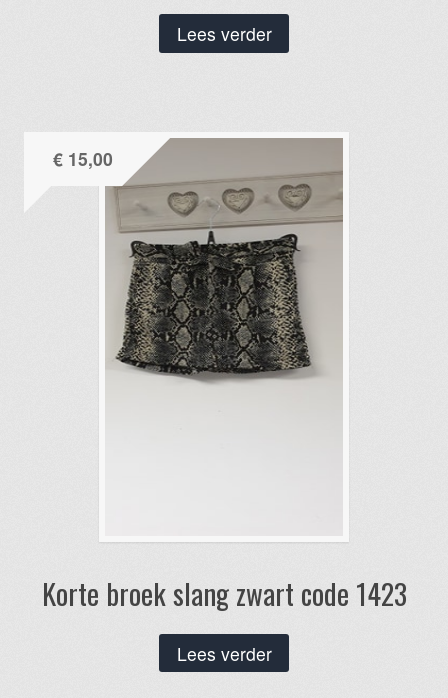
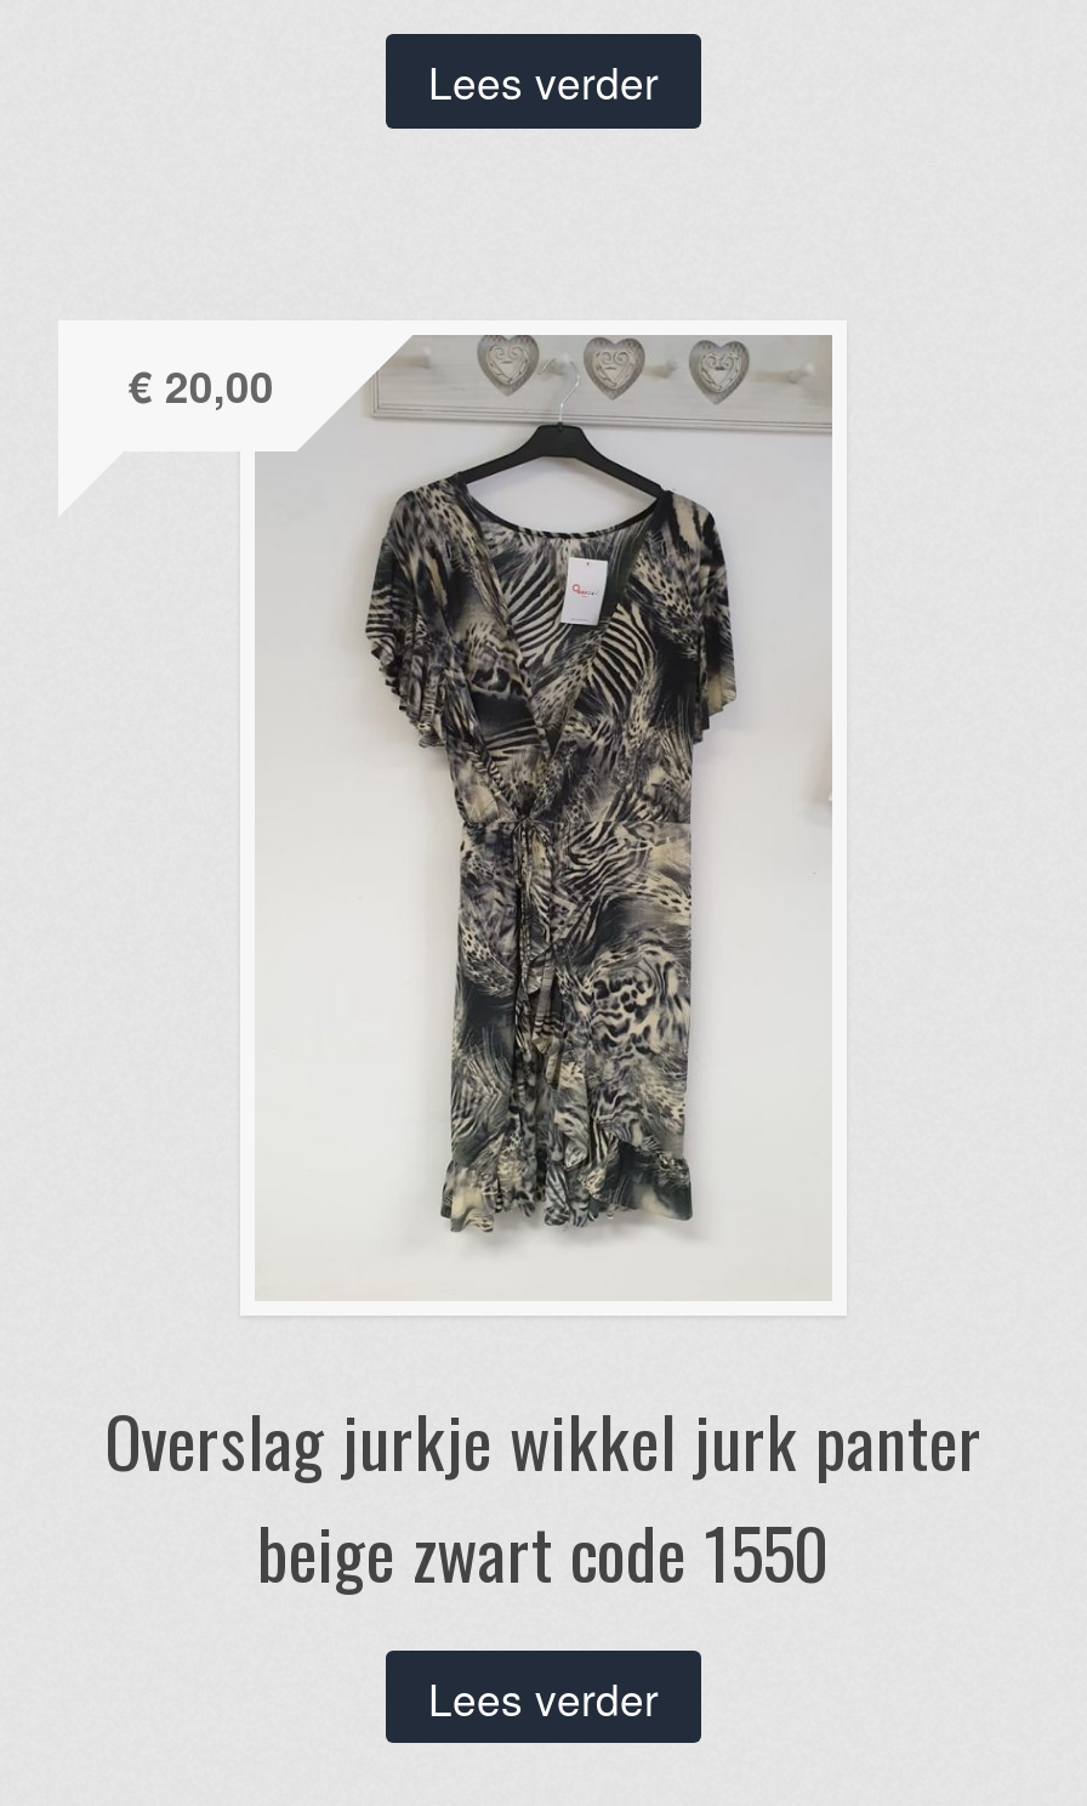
- [image]
- €15,00
+ [image]
+ €20,00

- Korte broek slang zwart code 1423
+ Overslag jurkje wikkel jurk panter
+ beige zwart code 1550
